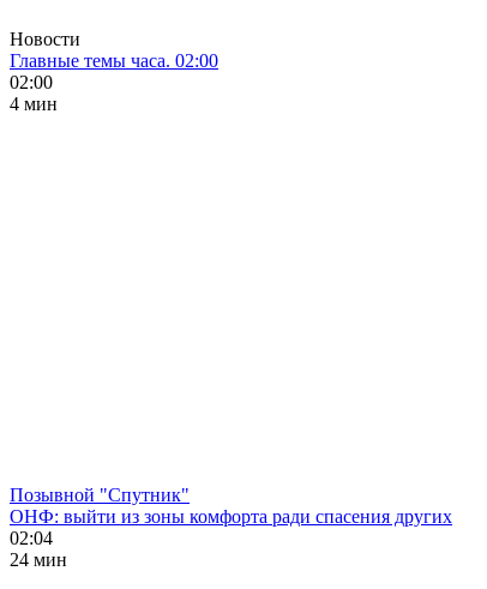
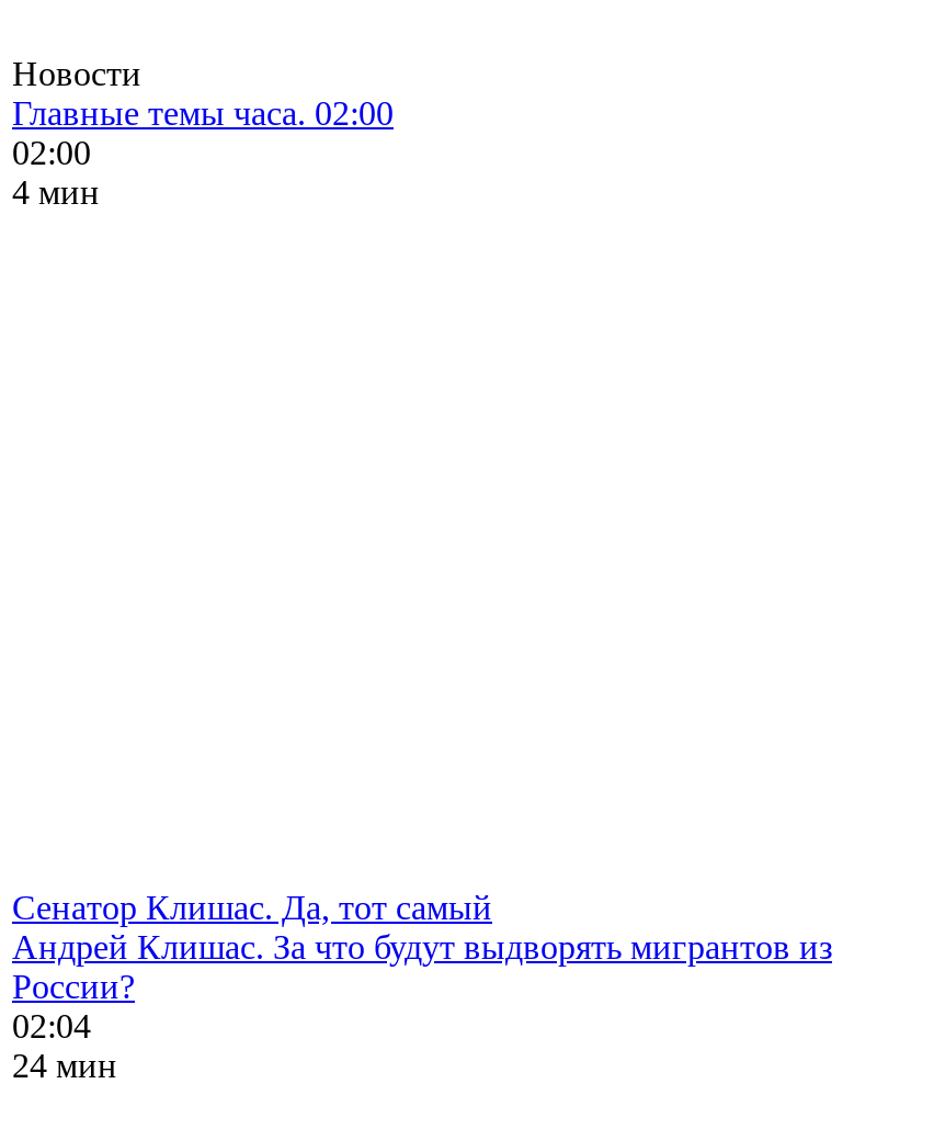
- Позывной "Спутник"
- ОНФ: выйти из зоны комфорта ради спасения других
+ Сенатор Клишас. Да, тот самый
+ Андрей Клишас. За что будут выдворять мигрантов из
+ России?
